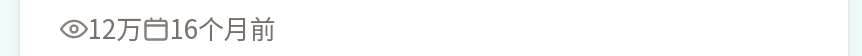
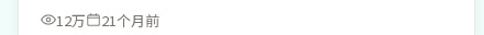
- 12万 16个月前
+ 12万 21个月前
